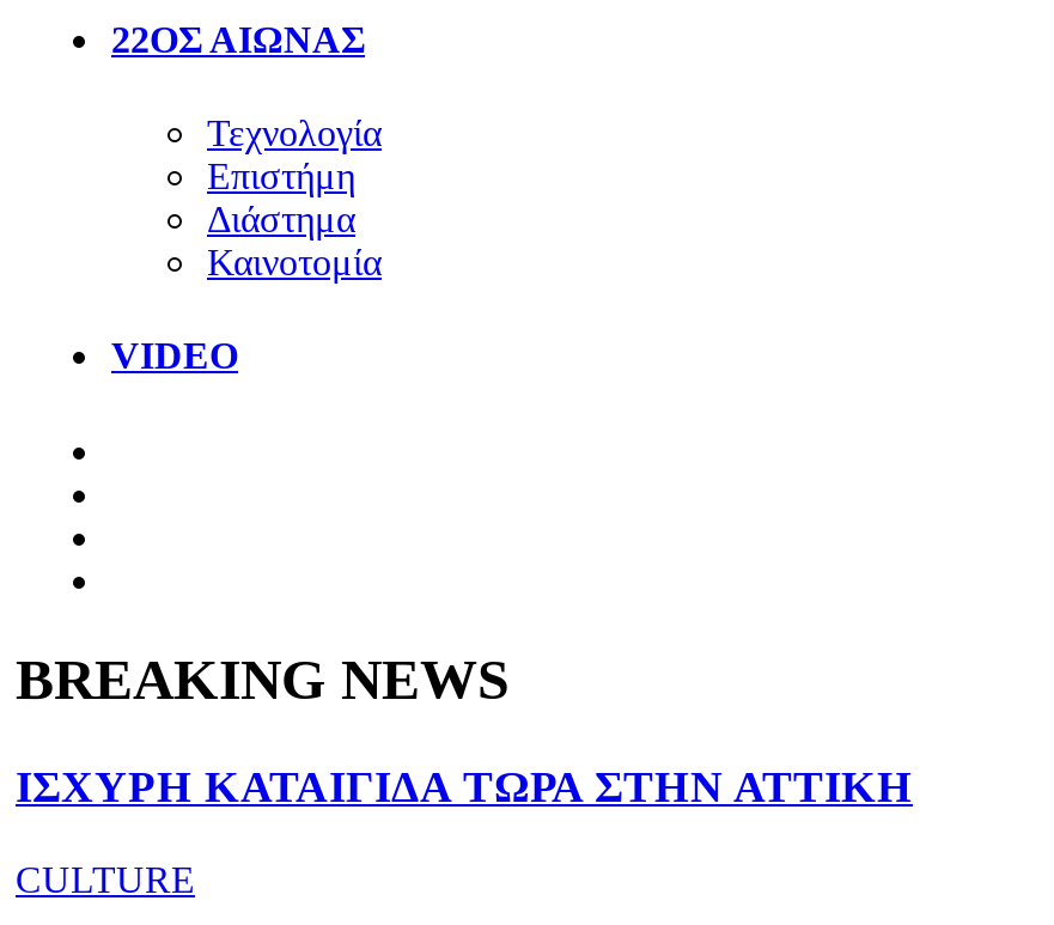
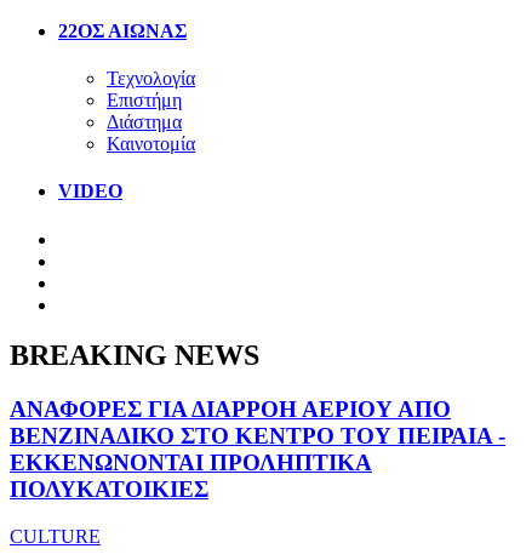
- ΙΣΧΥΡΗ ΚΑΤΑΙΓΙΔΑ ΤΩΡΑ ΣΤΗΝ ΑΤΤΙΚΗ
+ ΑΝΑΦΟΡΕΣ ΓΙΑ ΔΙΑΡΡΟΗ ΑΕΡΙΟΥ ΑΠΟ
+ ΒΕΝΖΙΝΑΔΙΚΟ ΣΤΟ ΚΕΝΤΡΟ ΤΟΥ ΠΕΙΡΑΙΑ -
+ ΕΚΚΕΝΩΝΟΝΤΑΙ ΠΡΟΛΗΠΤΙΚΑ
+ ΠΟΛΥΚΑΤΟΙΚΙΕΣ
